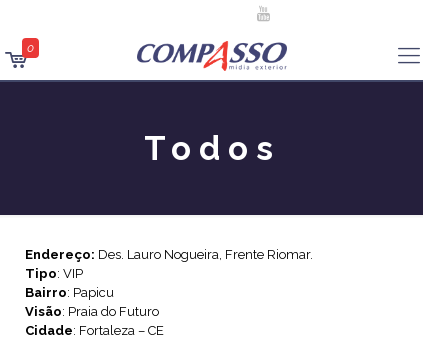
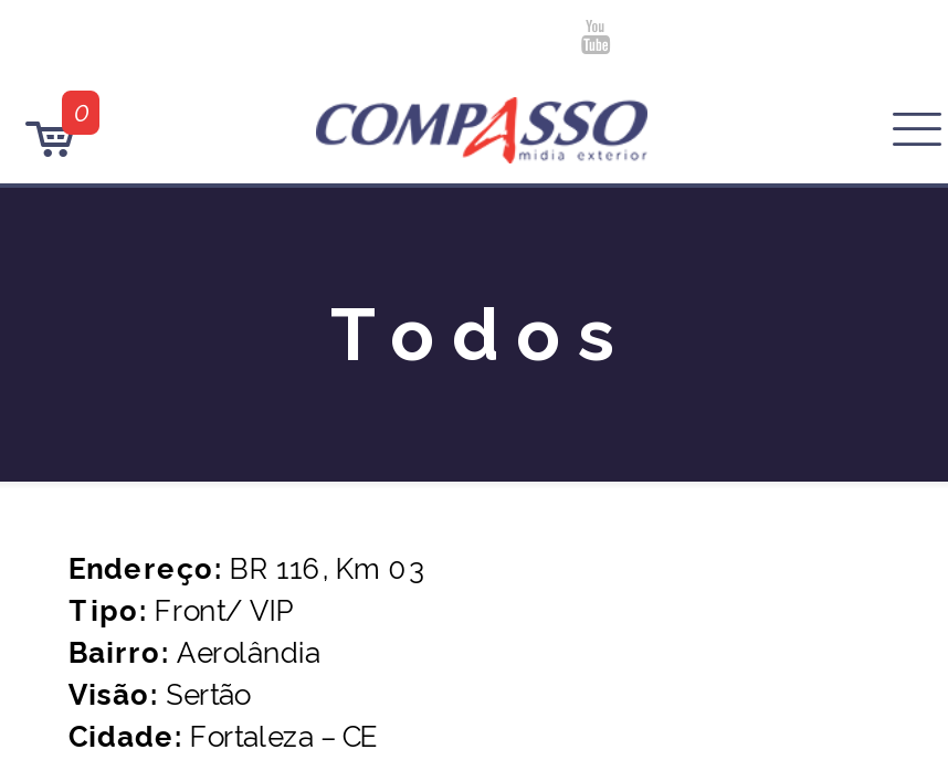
- Endereço: Des. Lauro Nogueira, Frente Riomar.
- Tipo: VIP
- Bairro: Papicu
- Visão: Praia do Futuro
+ Endereço: BR 116, Km 03
+ Tipo: Front/ VIP
+ Bairro: Aerolândia
+ Visão: Sertão
